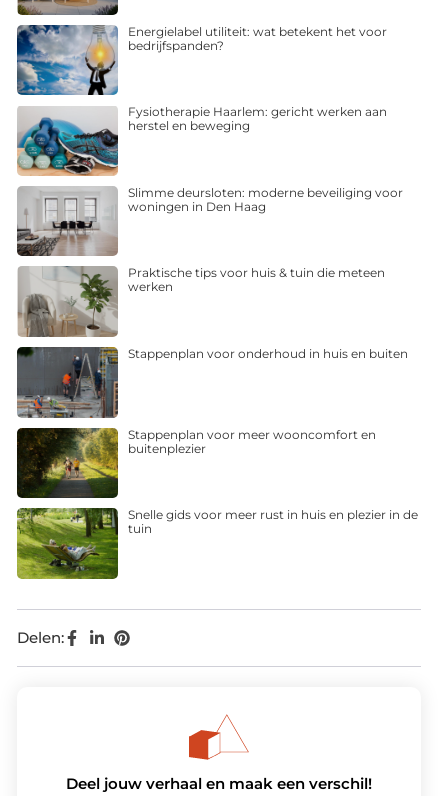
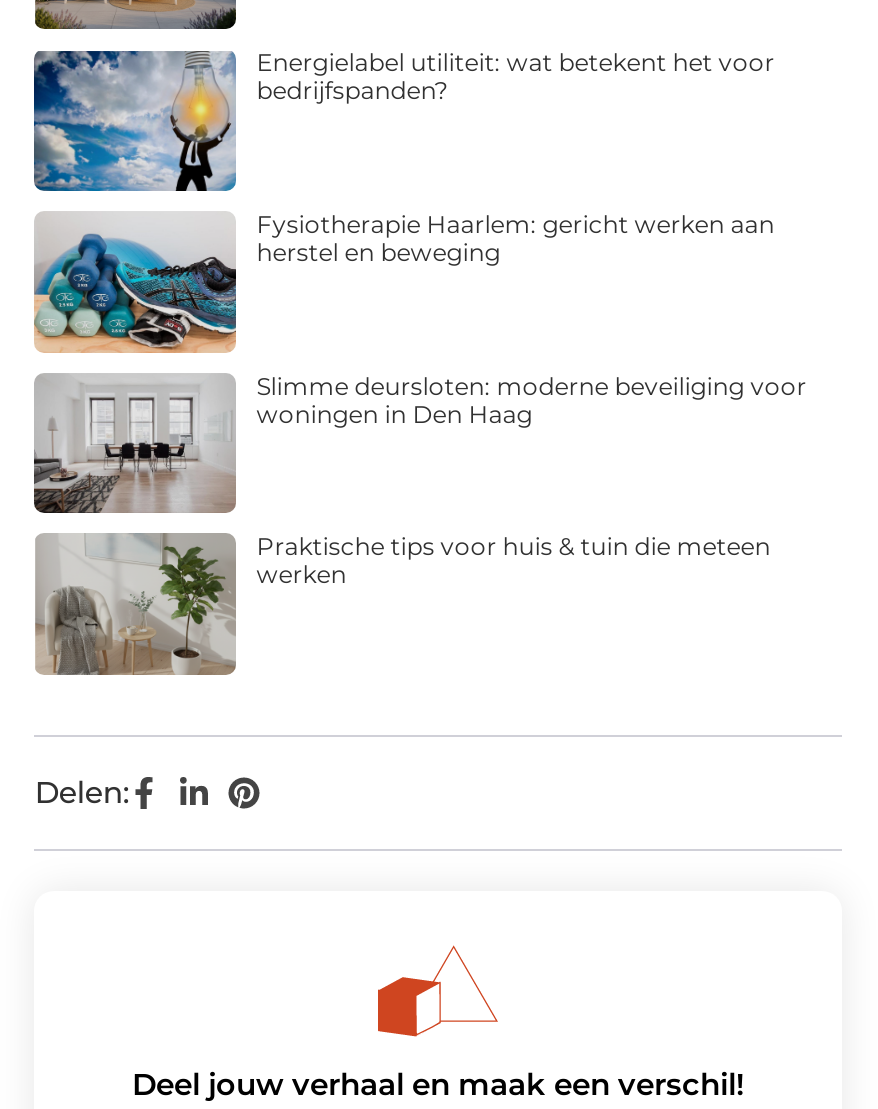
- [image]
- Stappenplan voor onderhoud in huis en buiten

- [image]
- Stappenplan voor meer wooncomfort en
- buitenplezier

- [image]
- Snelle gids voor meer rust in huis en plezier in de
- tuin
